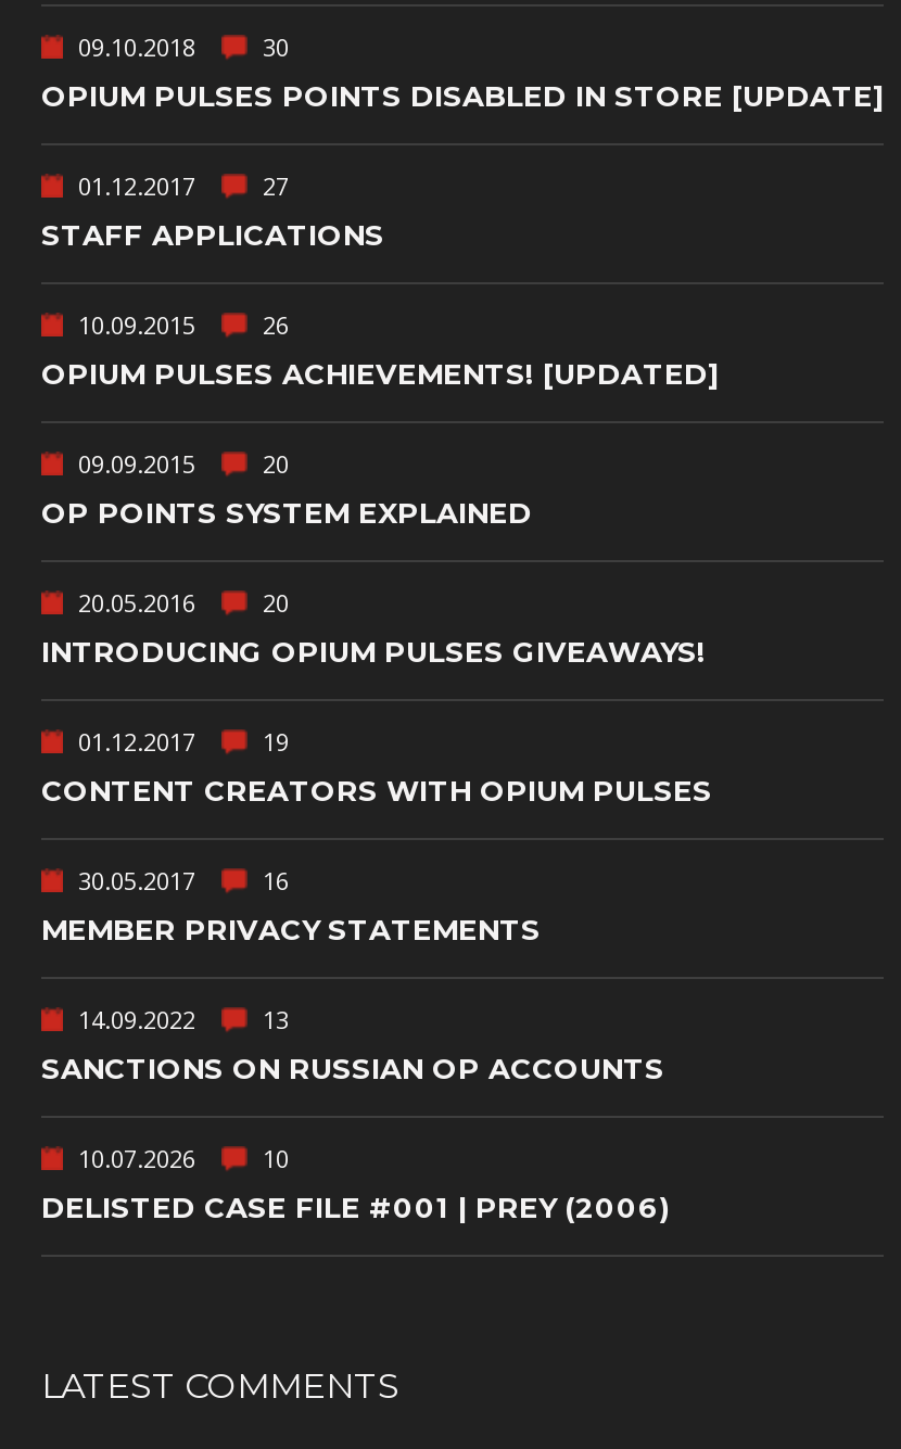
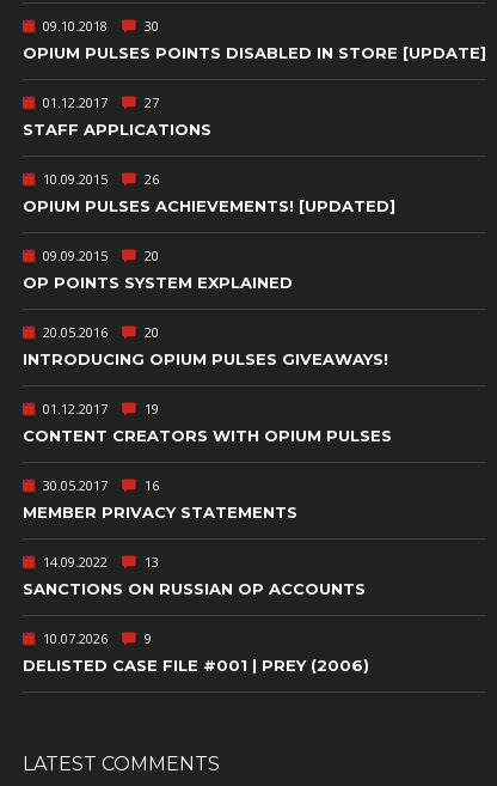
- 10
+ 9
